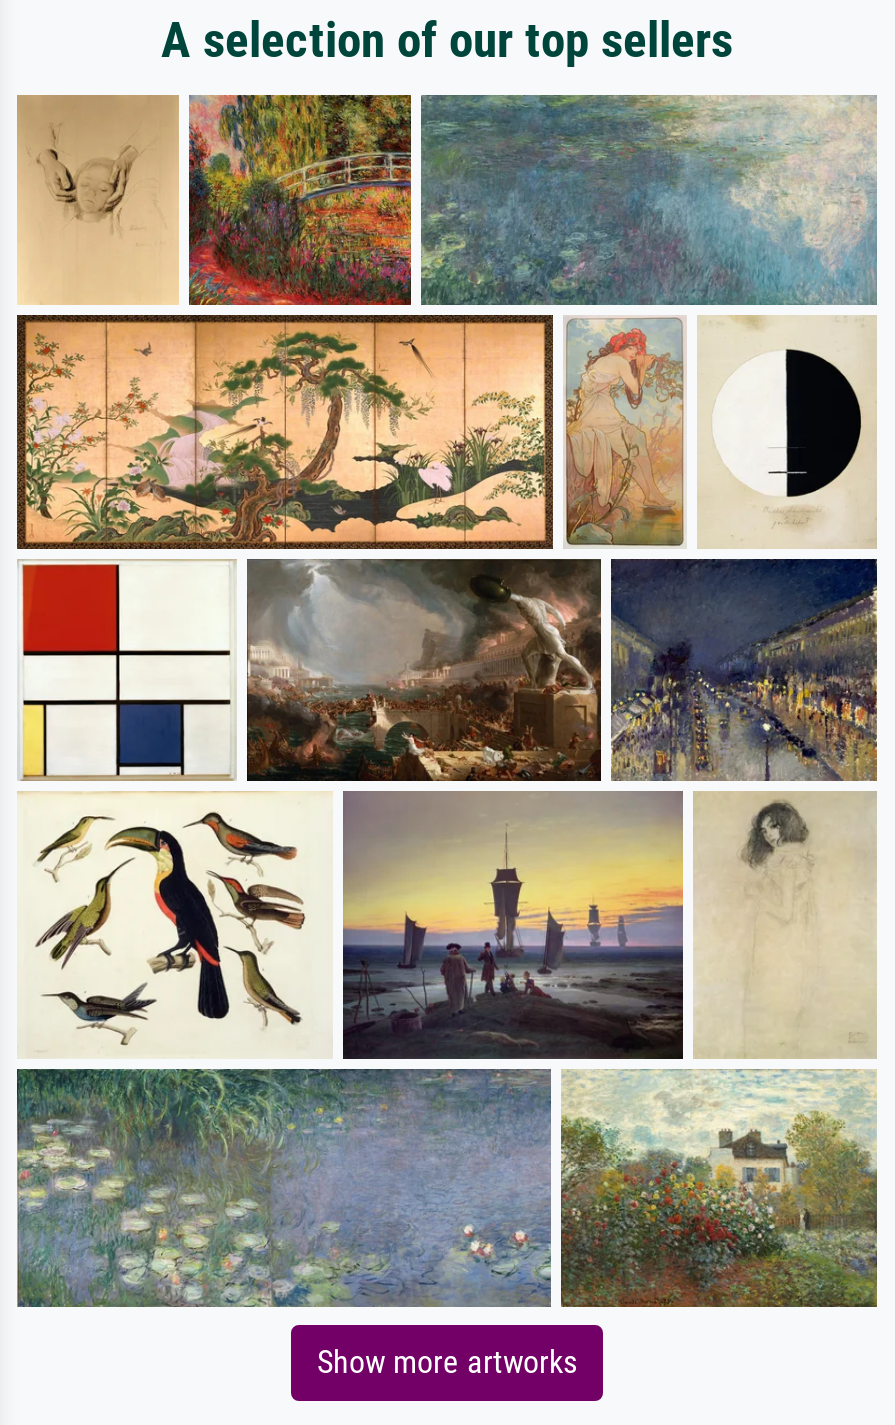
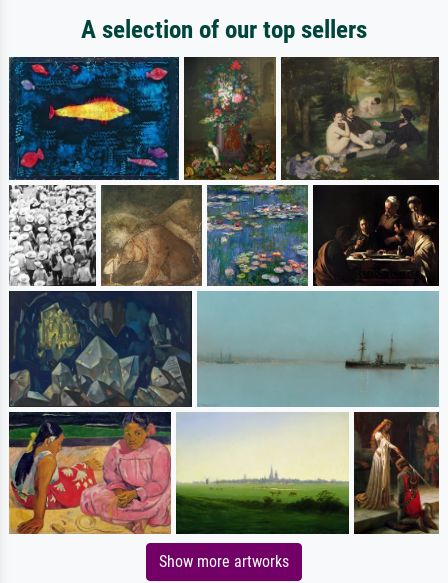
- [image]
+ [image]
